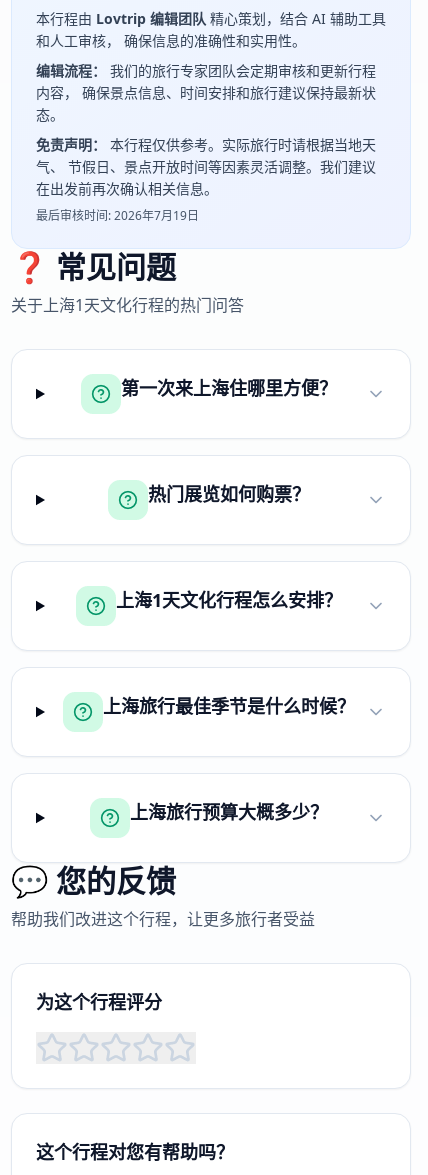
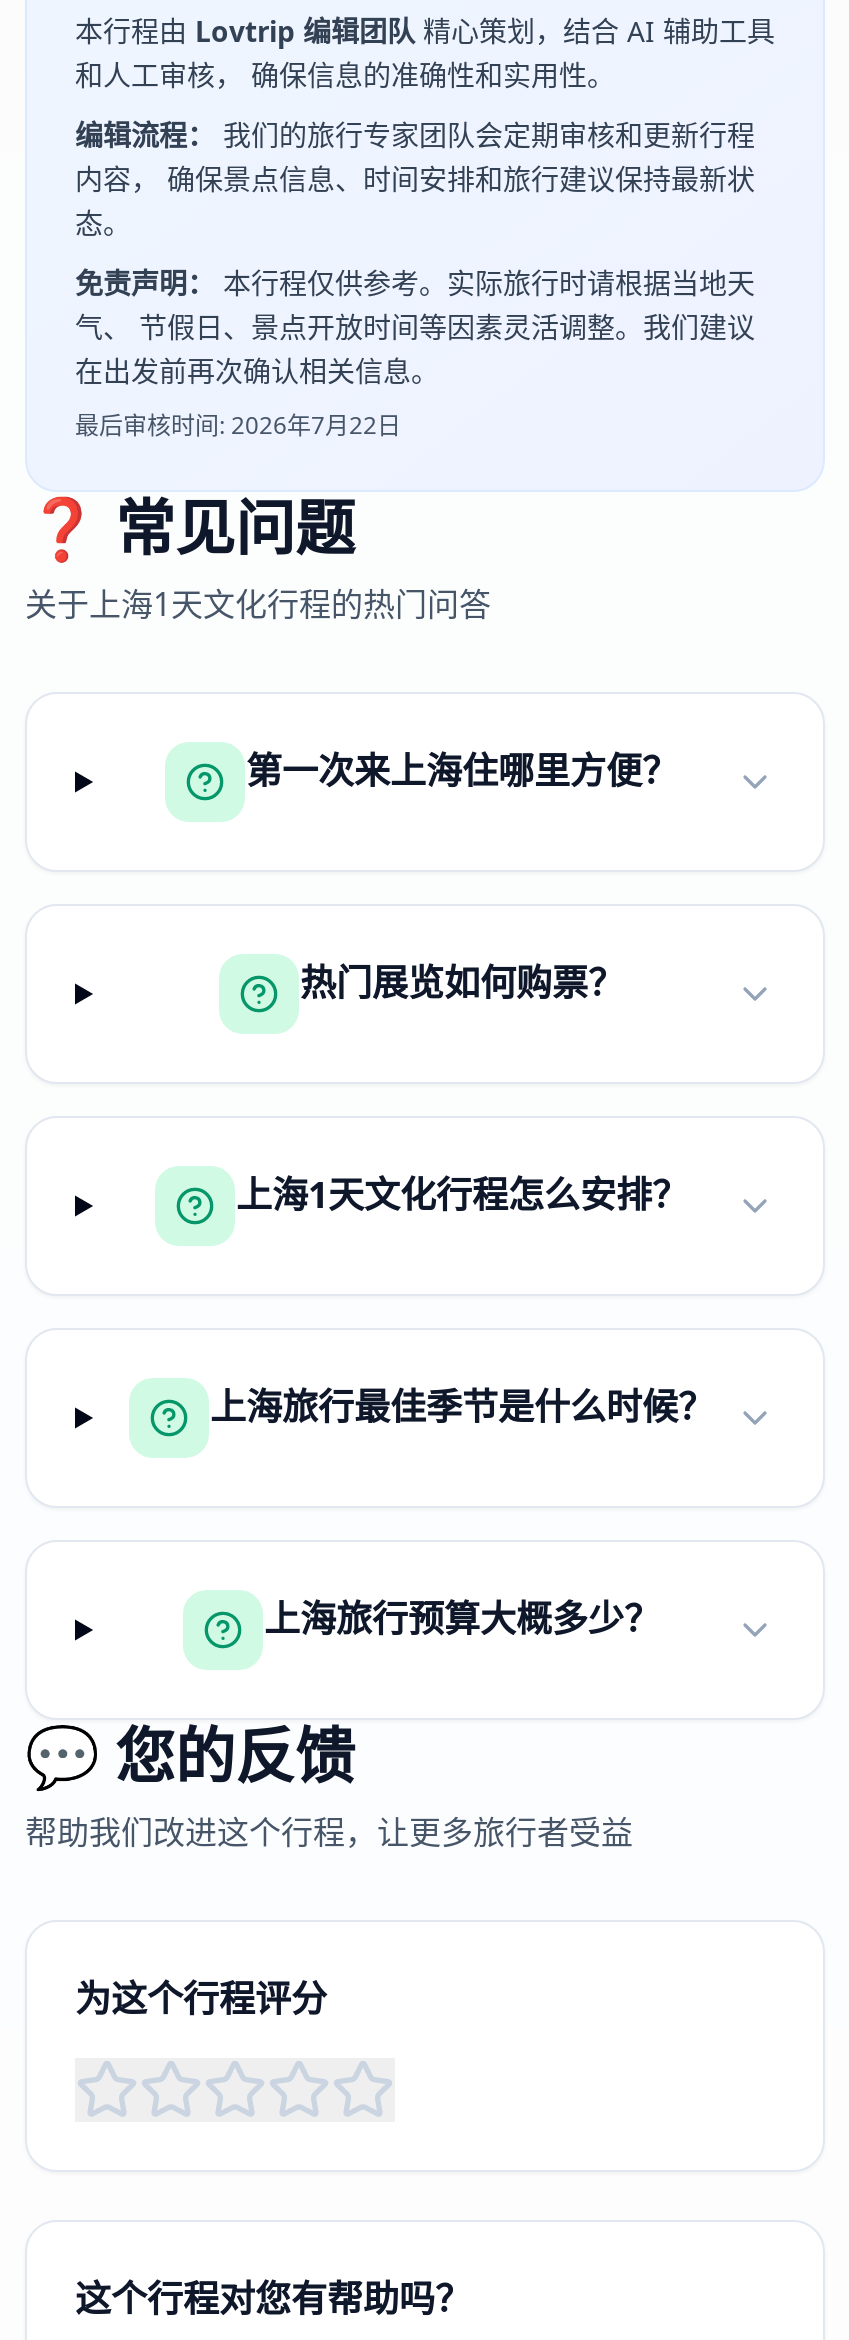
- 最后审核时间: 2026年7月19日
+ 最后审核时间: 2026年7月22日
